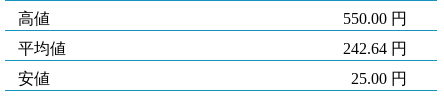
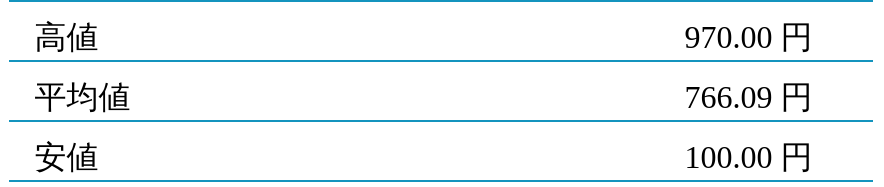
- 550.00 円
+ 970.00 円

- 242.64 円
+ 766.09 円

- 25.00 円
+ 100.00 円
